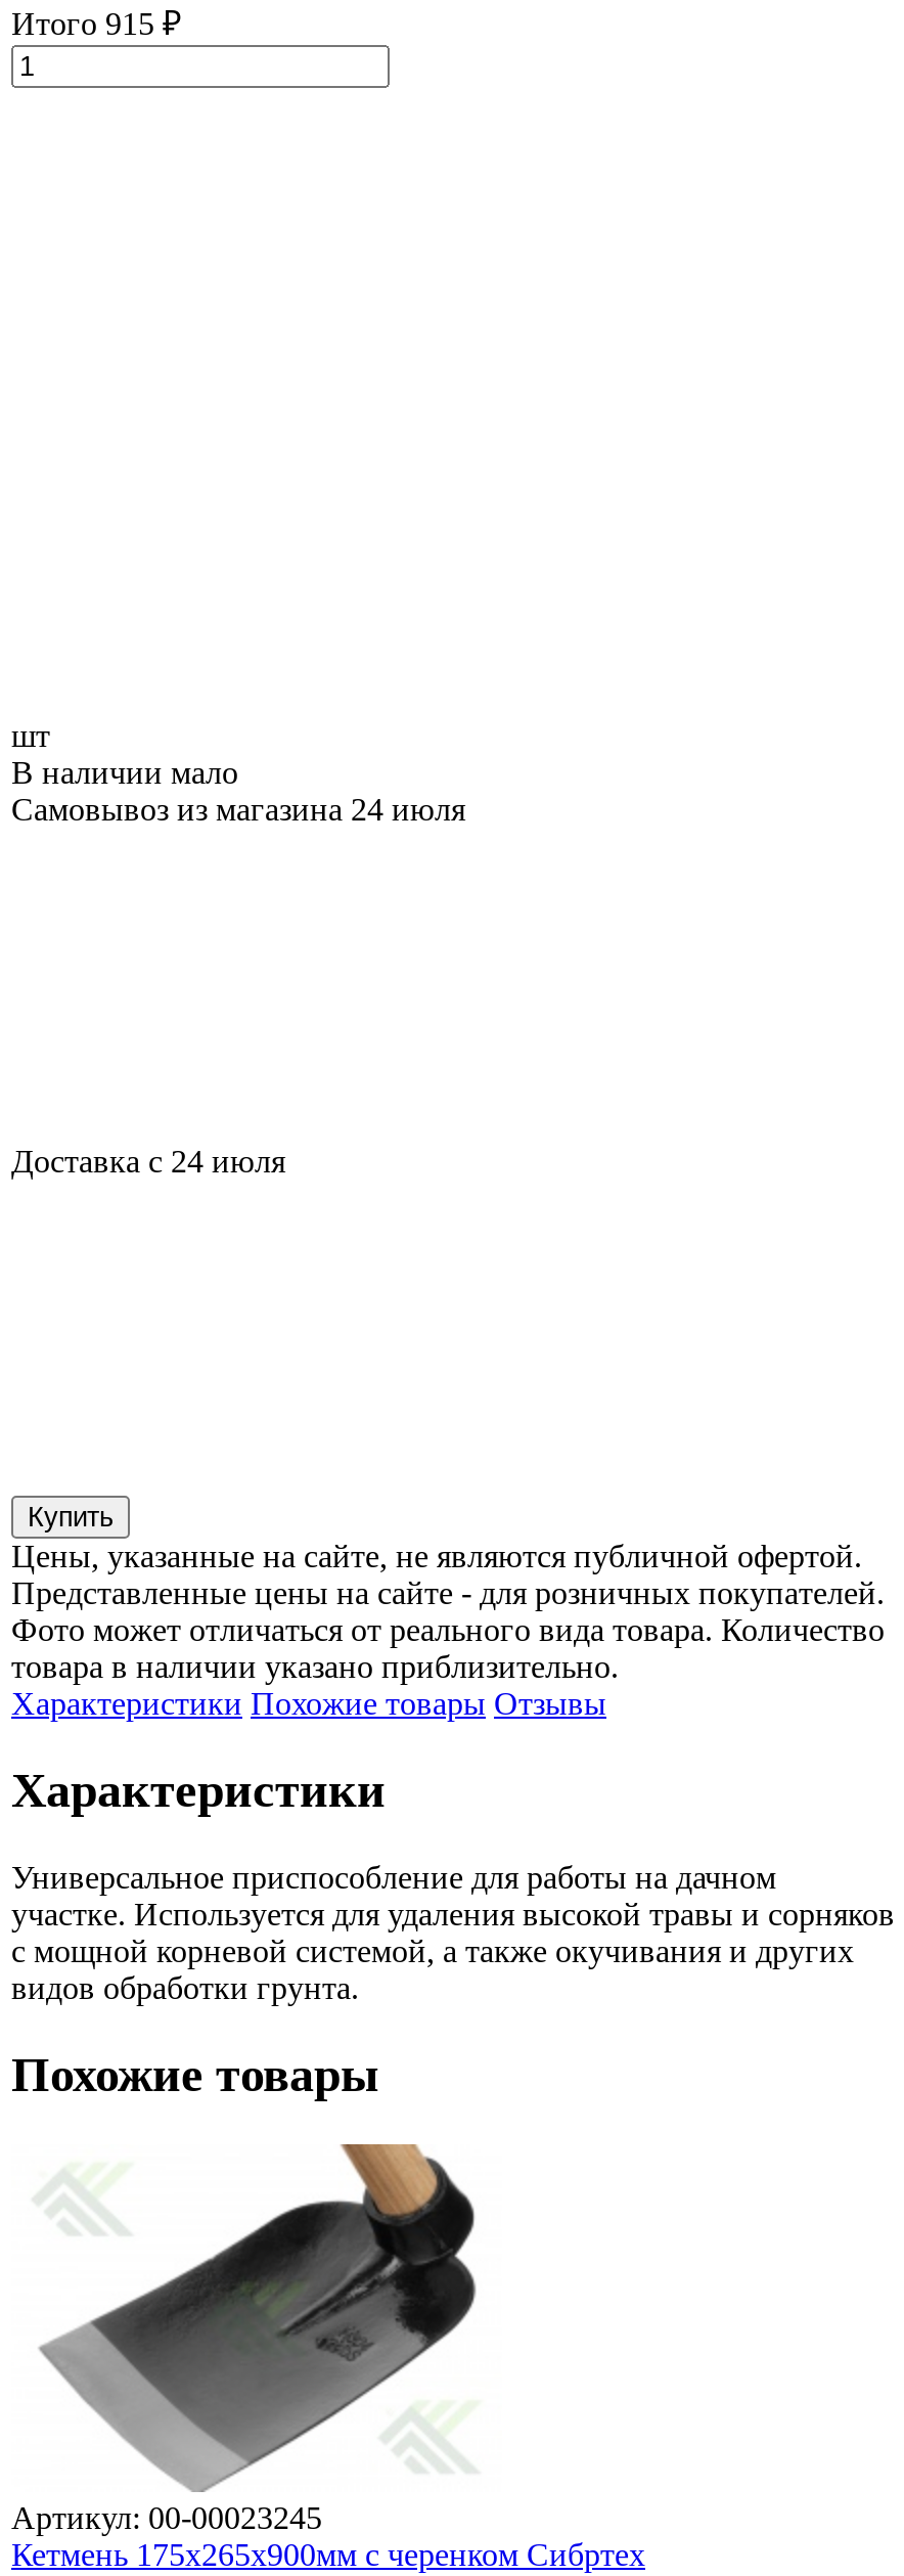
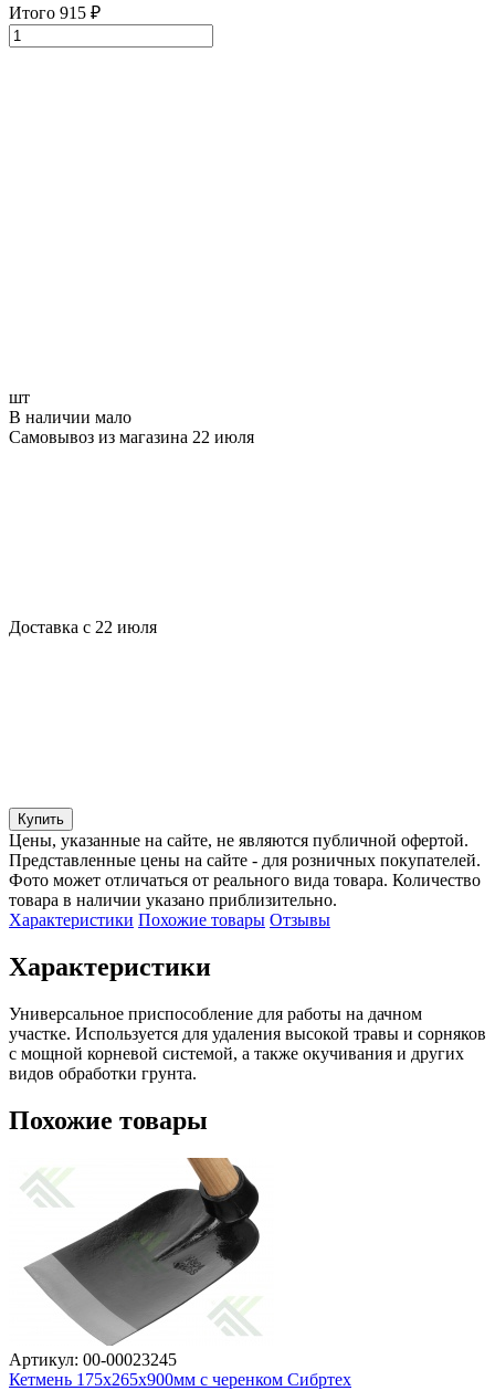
- Самовывоз из магазина 24 июля
+ Самовывоз из магазина 22 июля

- Доставка с 24 июля
+ Доставка с 22 июля
